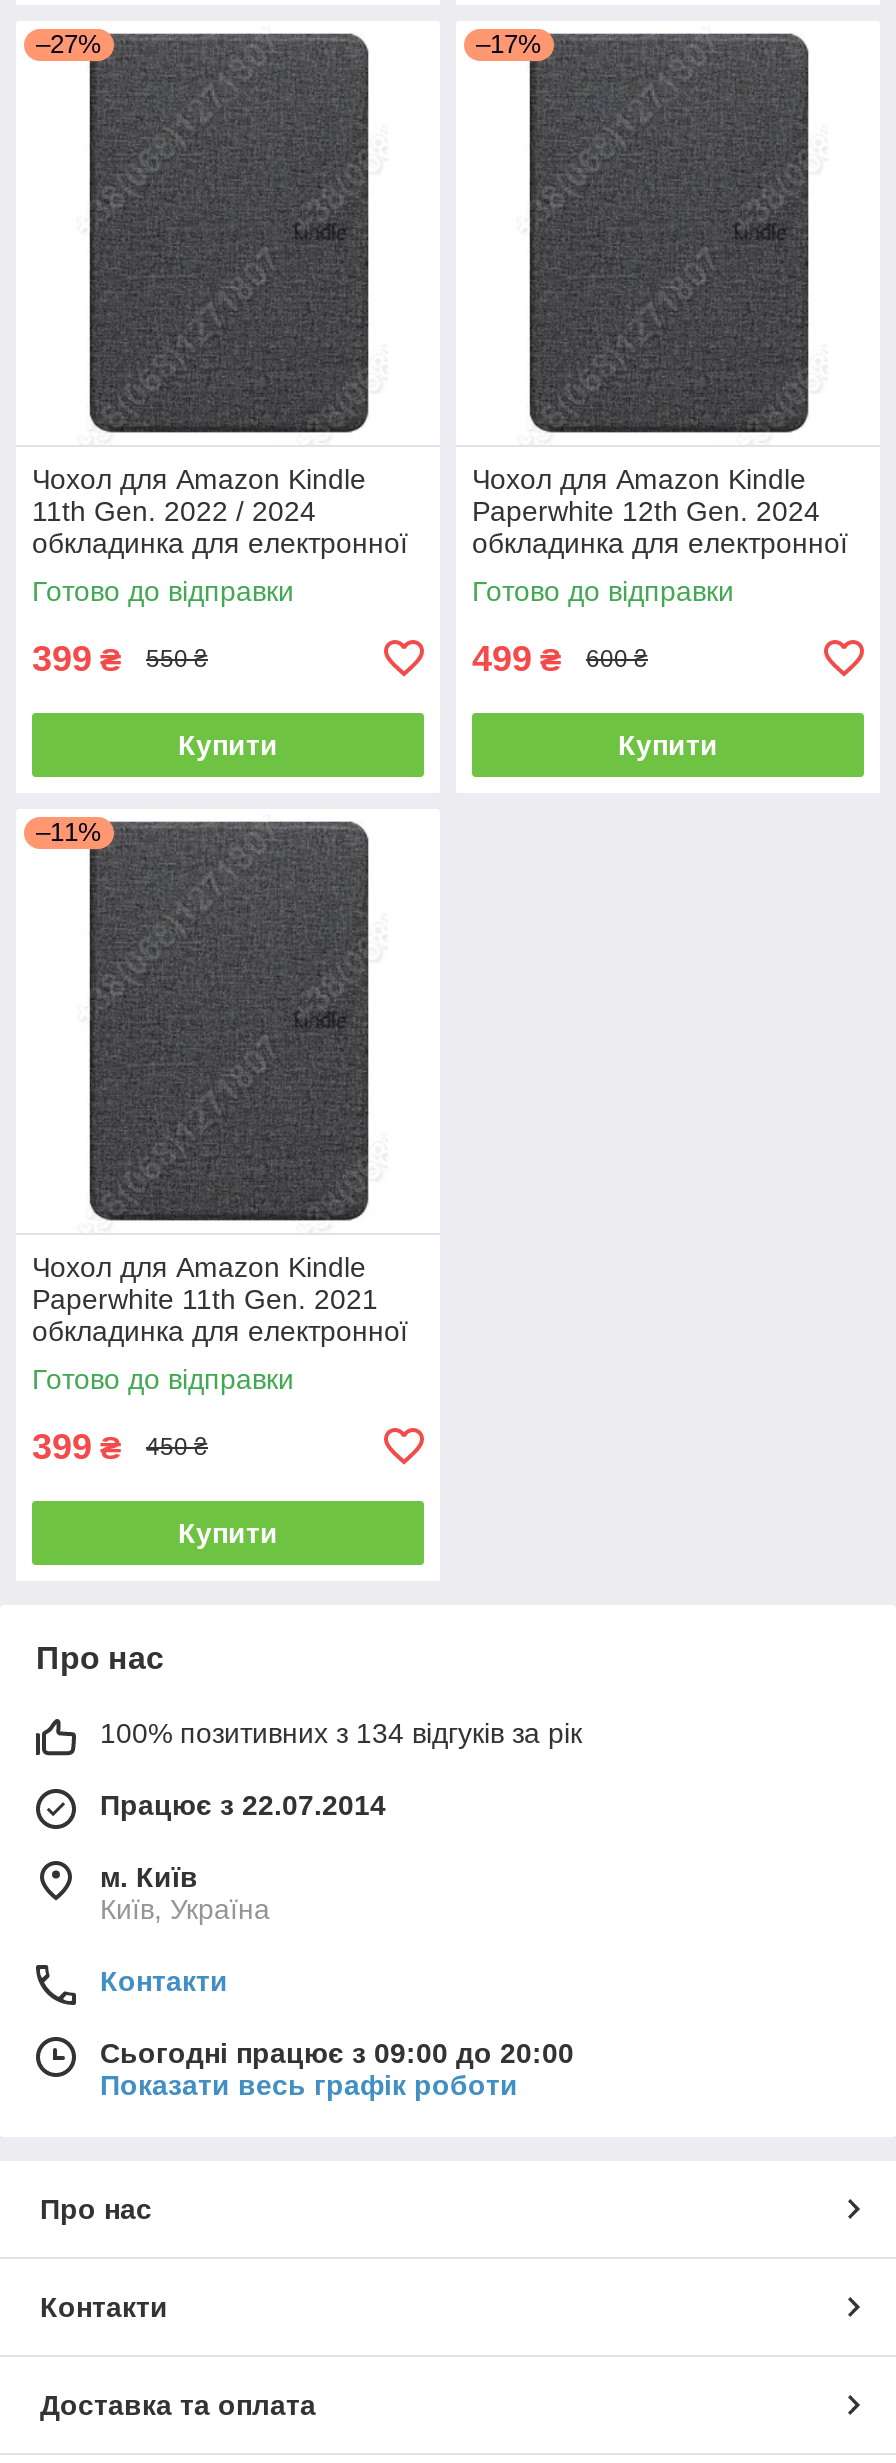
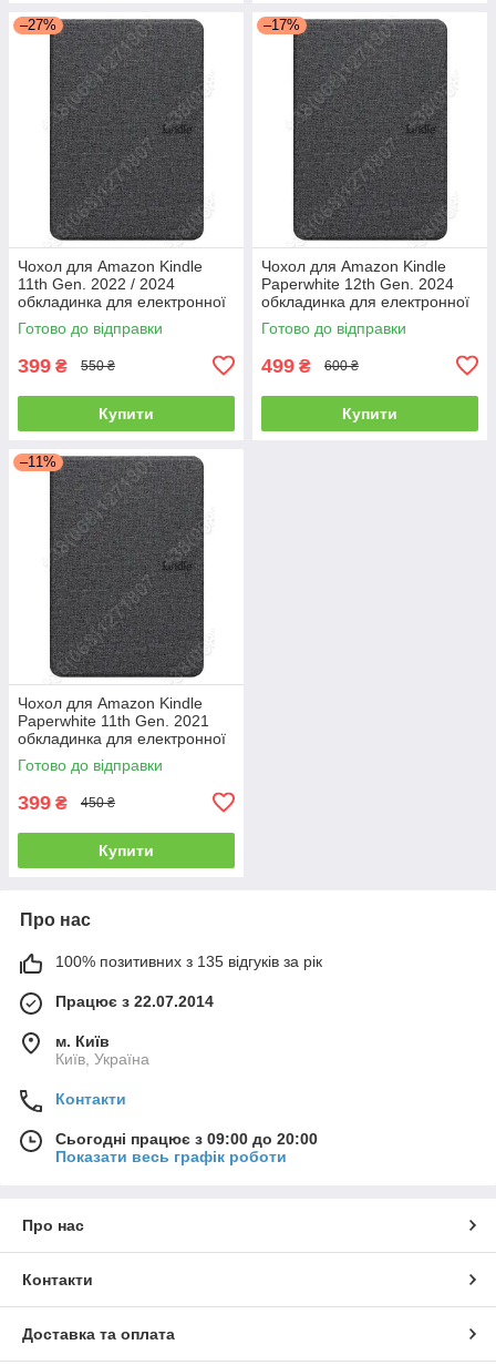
- 100% позитивних з 134 відгуків за рік
+ 100% позитивних з 135 відгуків за рік
